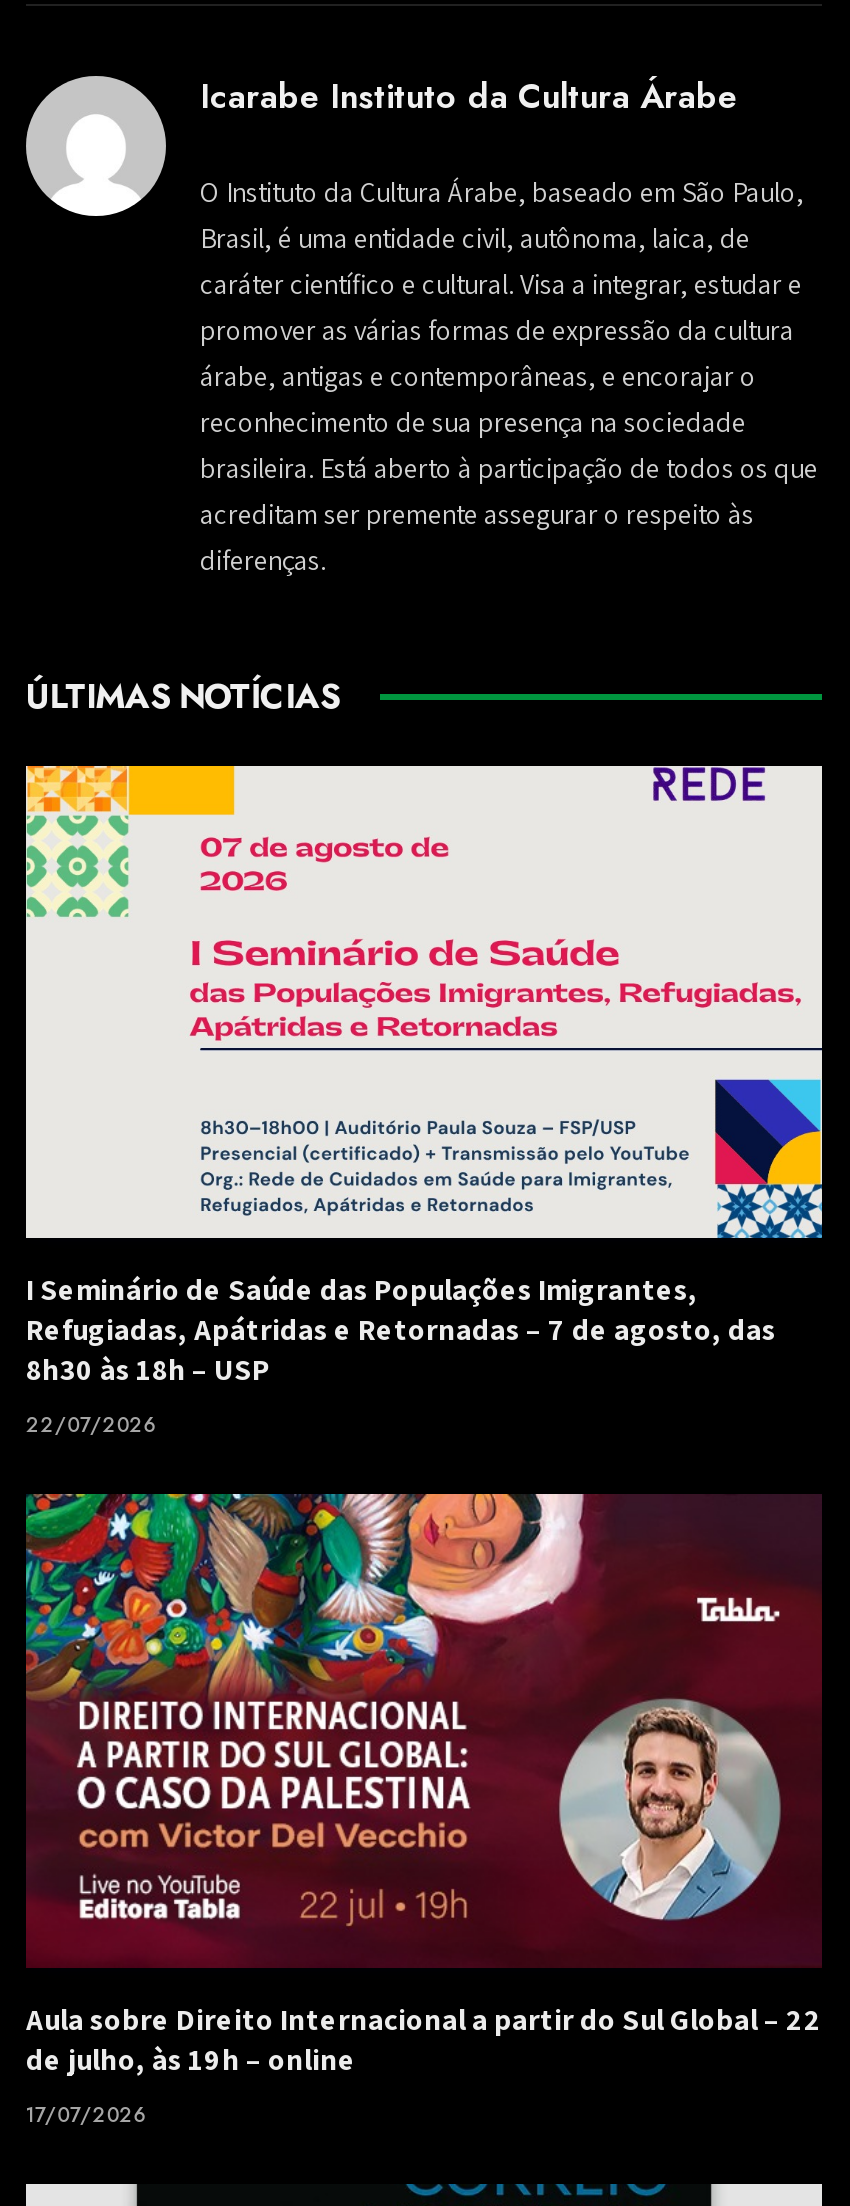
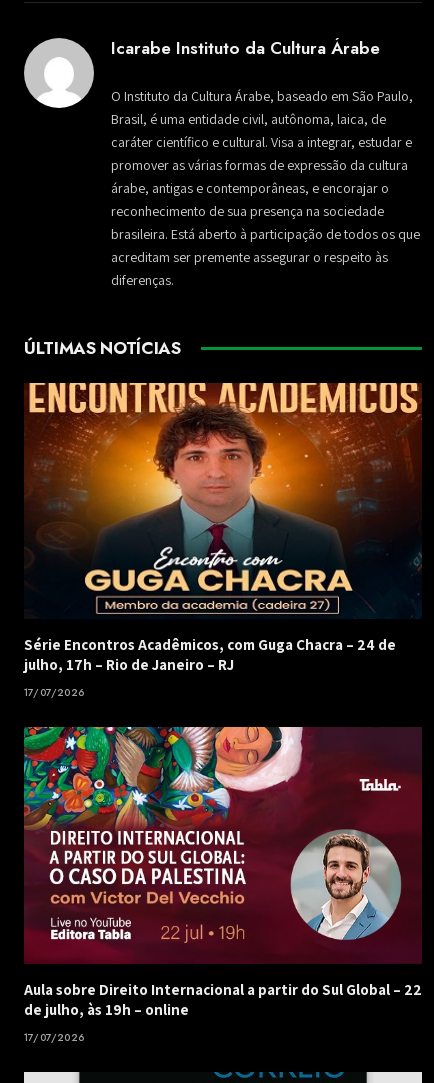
- [image]
- I Seminário de Saúde das Populações Imigrantes,
- Refugiadas, Apátridas e Retornadas – 7 de agosto, das
- 8h30 às 18h – USP
+ [image]
+ Série Encontros Acadêmicos, com Guga Chacra – 24 de
+ julho, 17h – Rio de Janeiro – RJ

- 22/07/2026
+ 17/07/2026
